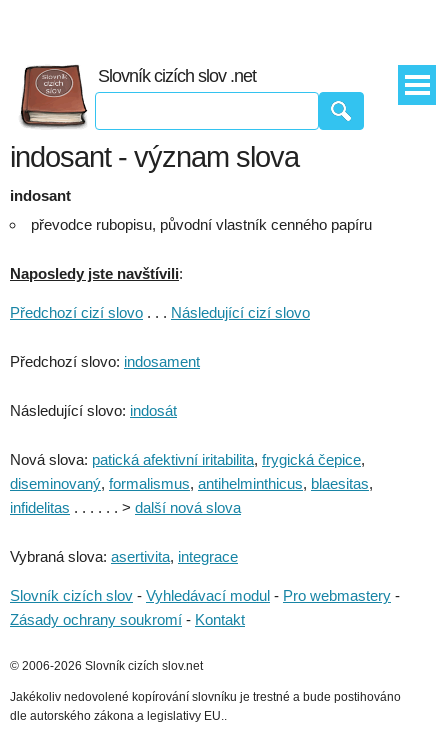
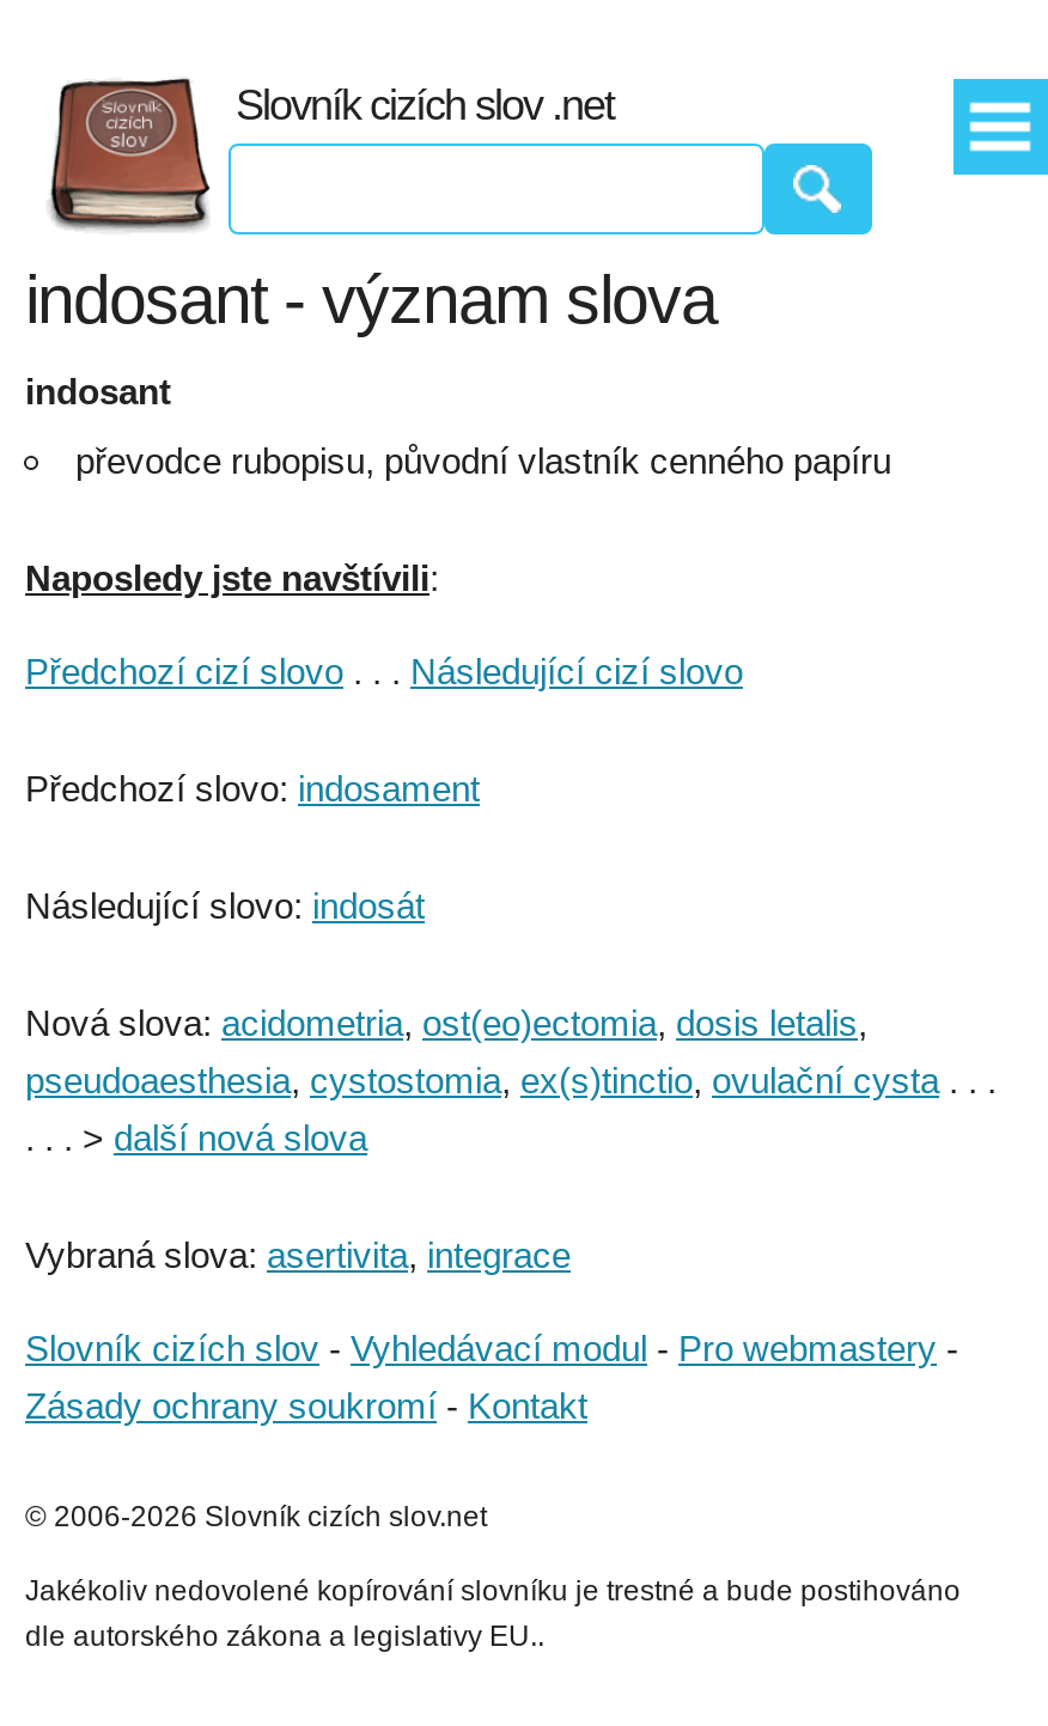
- Nová slova: patická afektivní iritabilita, frygická čepice,
- diseminovaný, formalismus, antihelminthicus, blaesitas,
- infidelitas. . . . . . > další nová slova
+ Nová slova: acidometria, ost(eo)ectomia, dosis letalis,
+ pseudoaesthesia, cystostomia, ex(s)tinctio, ovulační cysta. . .
+ . . . > další nová slova
